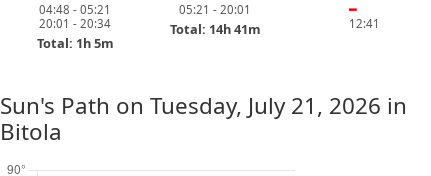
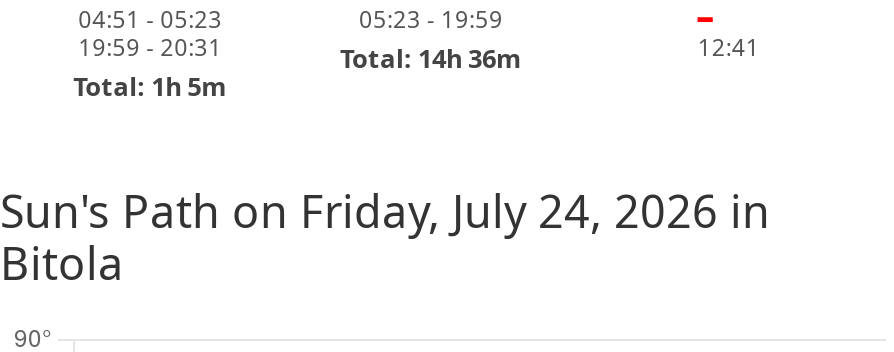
- 04:48 - 05:21
+ 04:51 - 05:23

- 05:21 - 20:01
+ 05:23 - 19:59

- 20:01 - 20:34
+ 19:59 - 20:31

- Total: 14h 41m
+ Total: 14h 36m

- Sun's Path on Tuesday, July 21, 2026 in
+ Sun's Path on Friday, July 24, 2026 in
